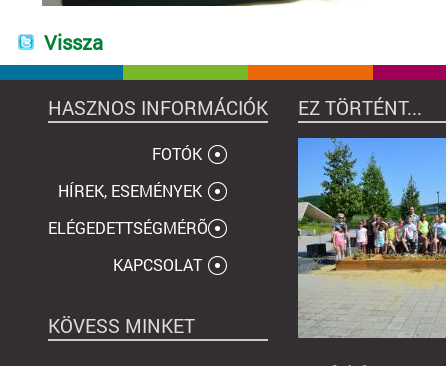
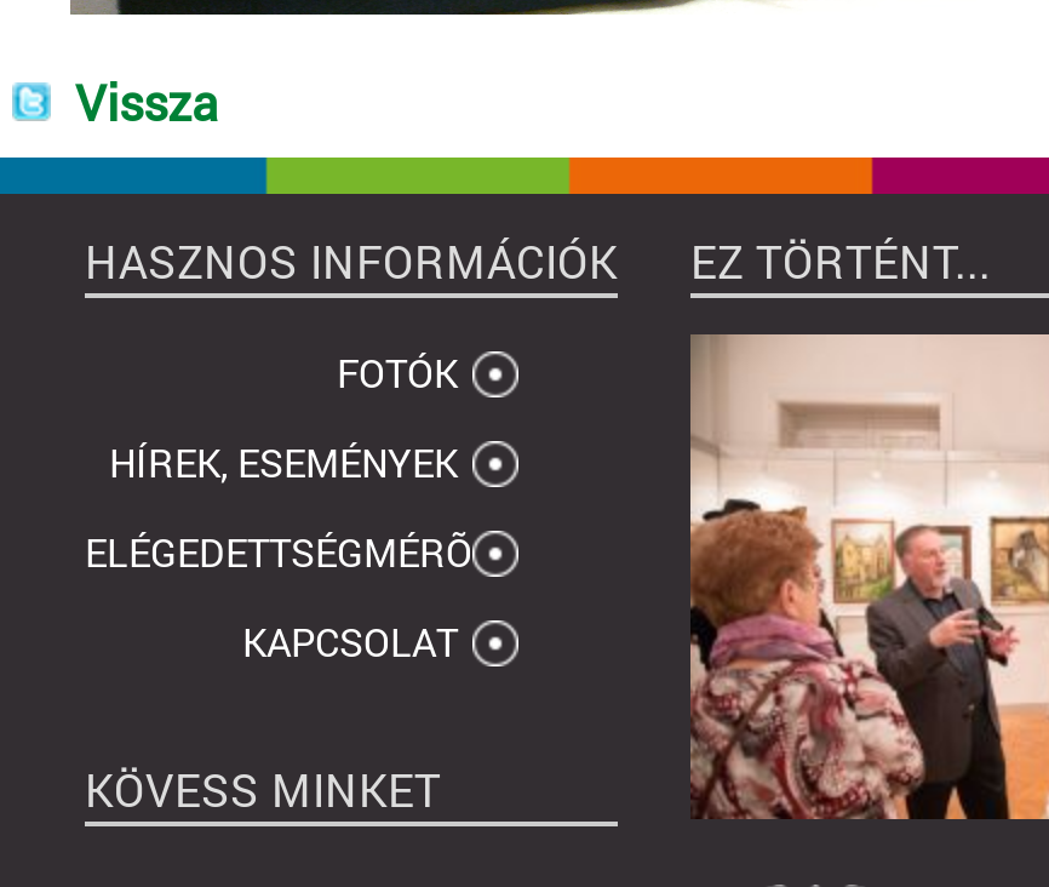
- [image]
+ [image]
